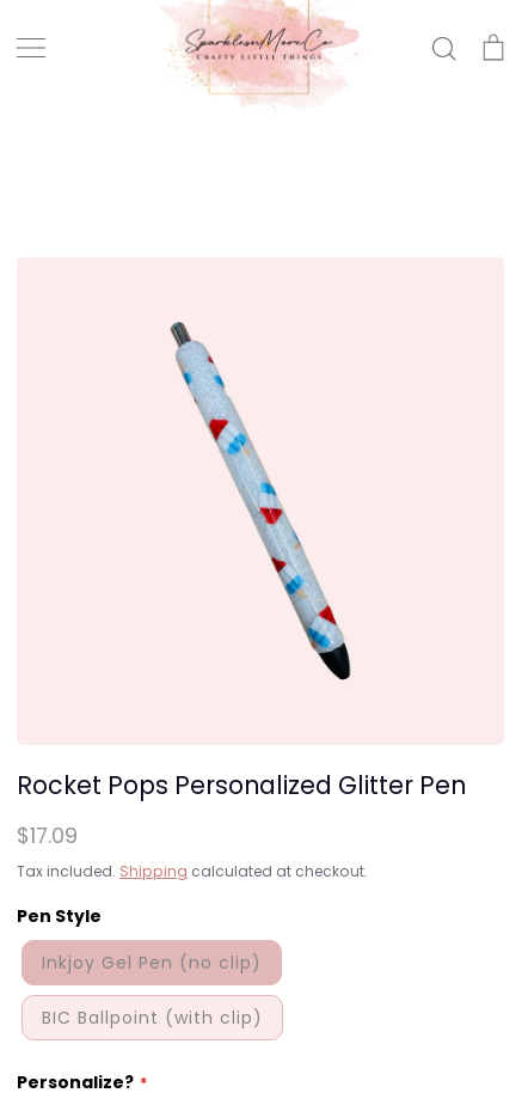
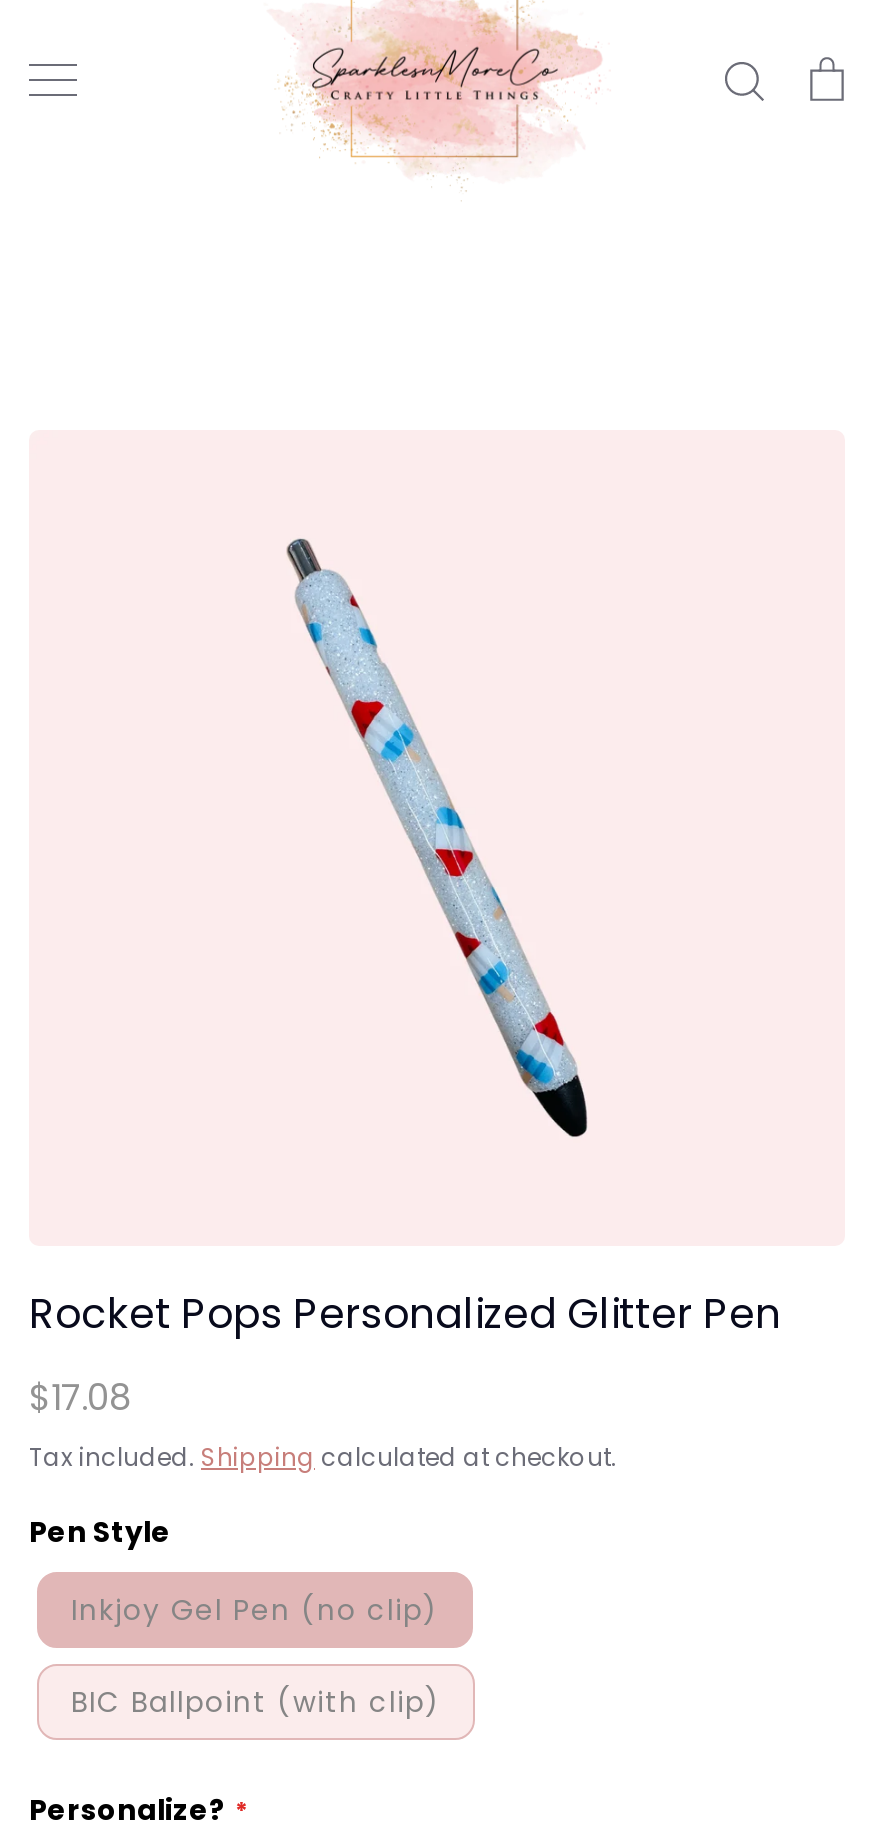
- $17.09
+ $17.08
